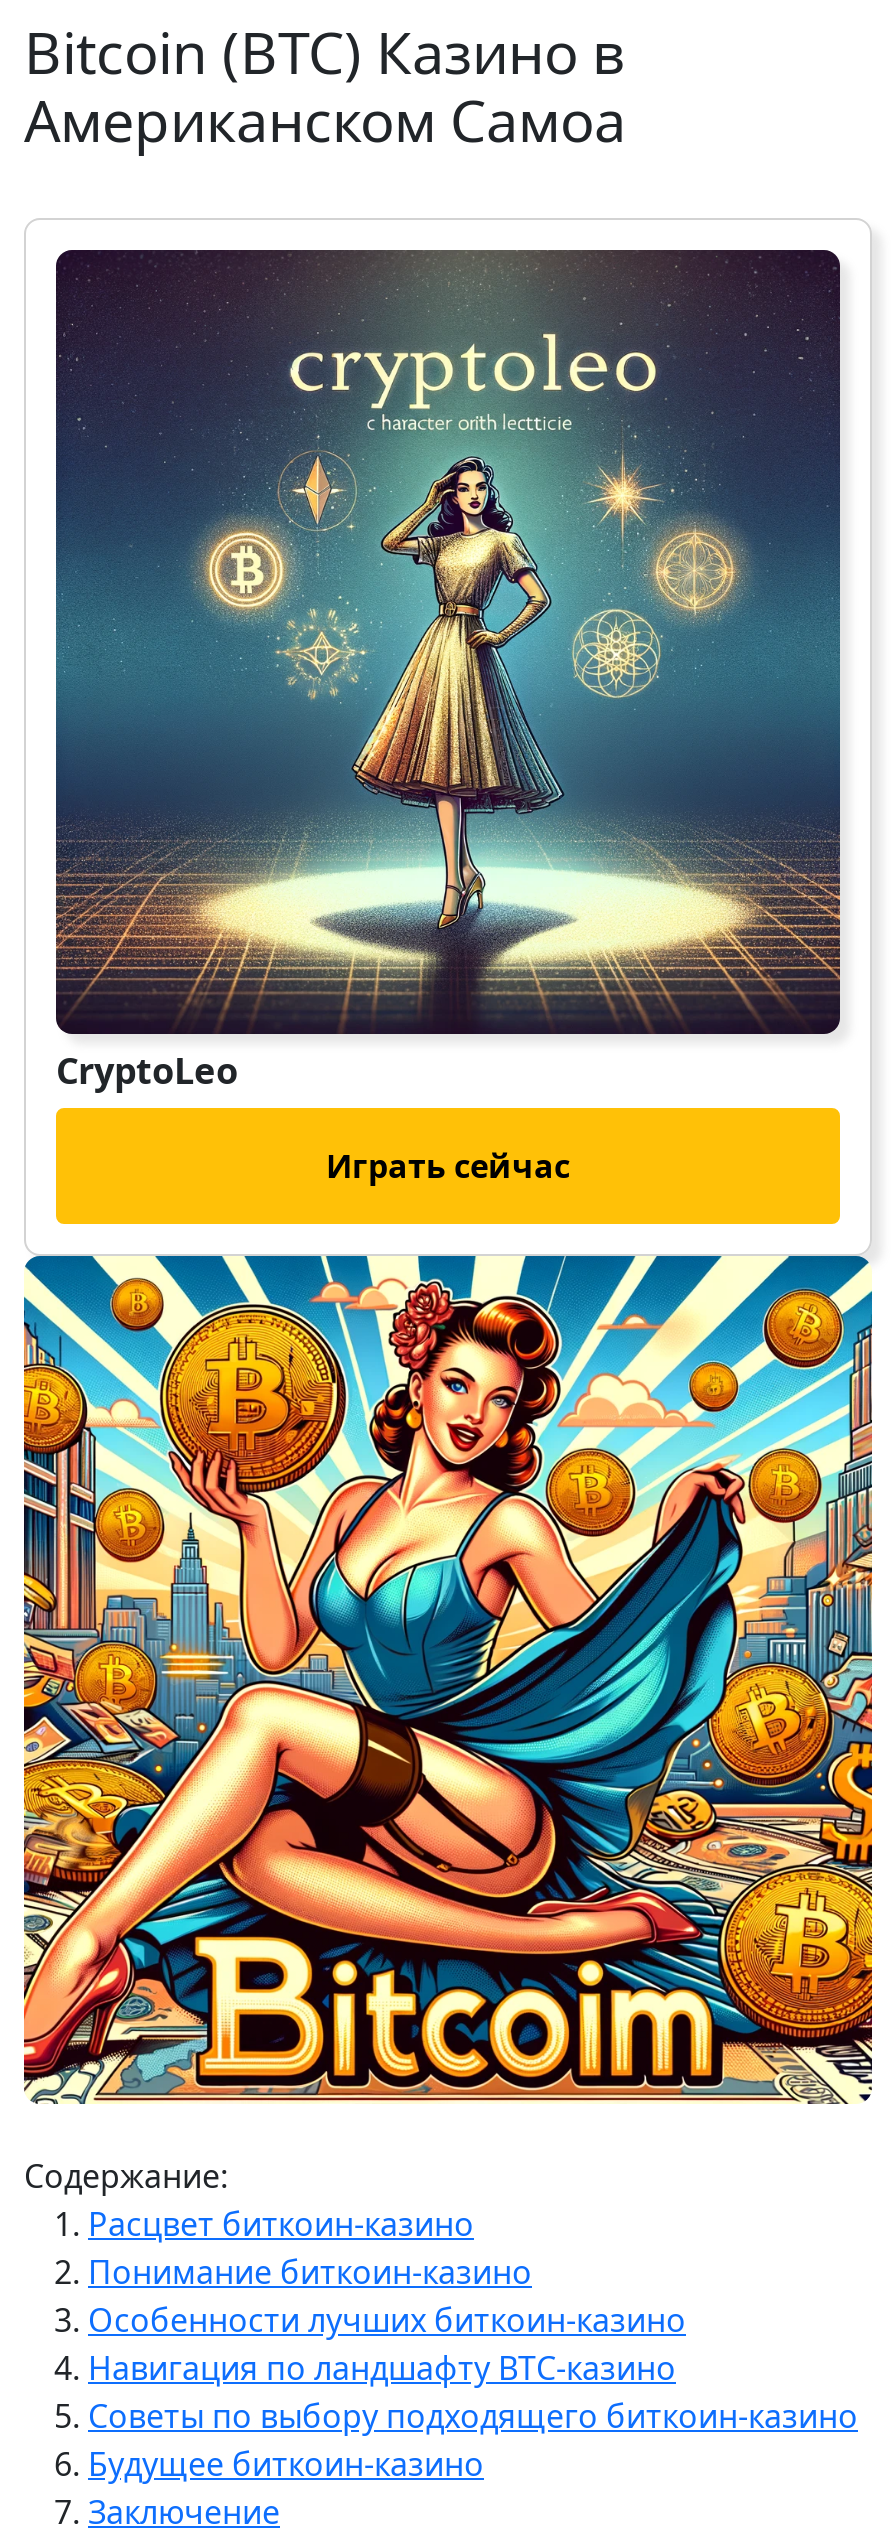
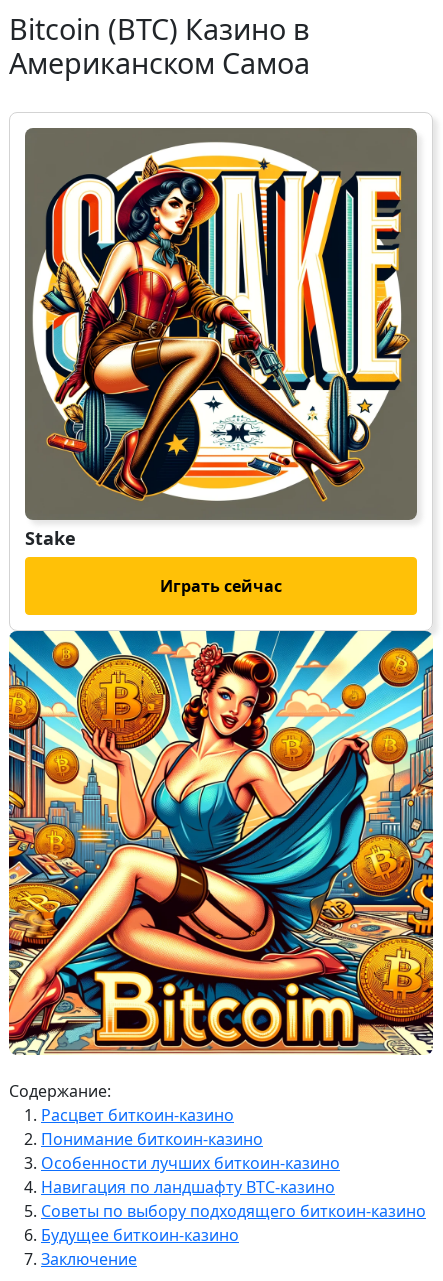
- [image]
- CryptoLeo
+ [image]
+ Stake
